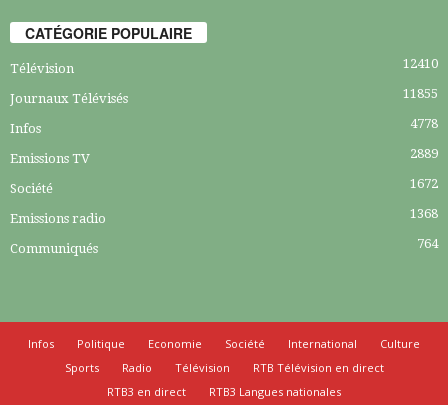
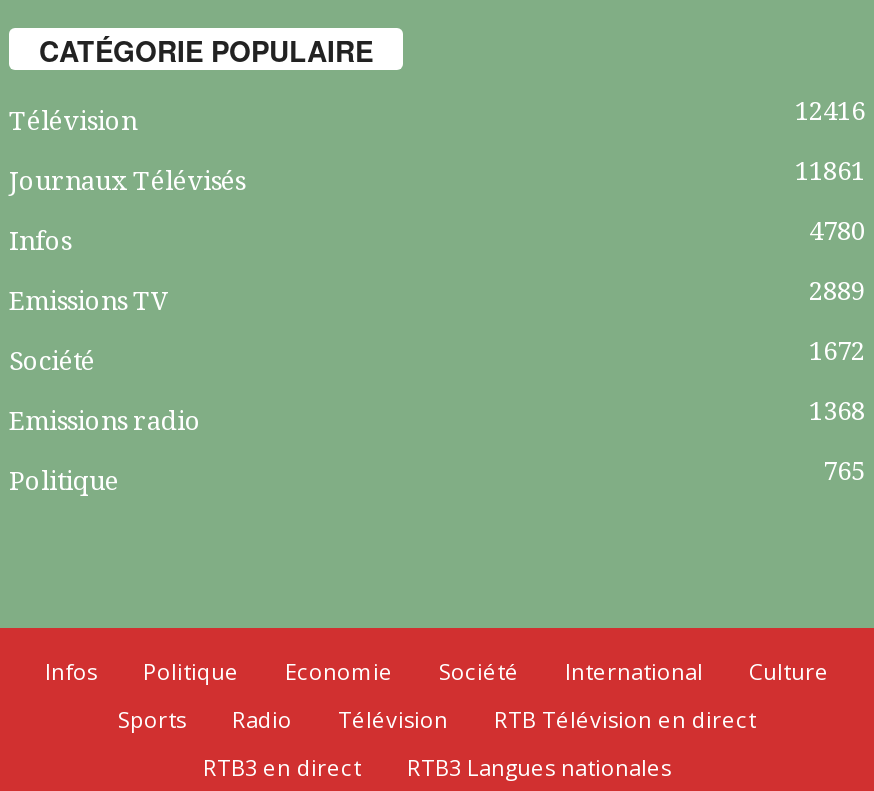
- 12410
+ 12416

- 11855
+ 11861

- 4778
+ 4780

- Communiqués
- 764
+ Politique
+ 765
